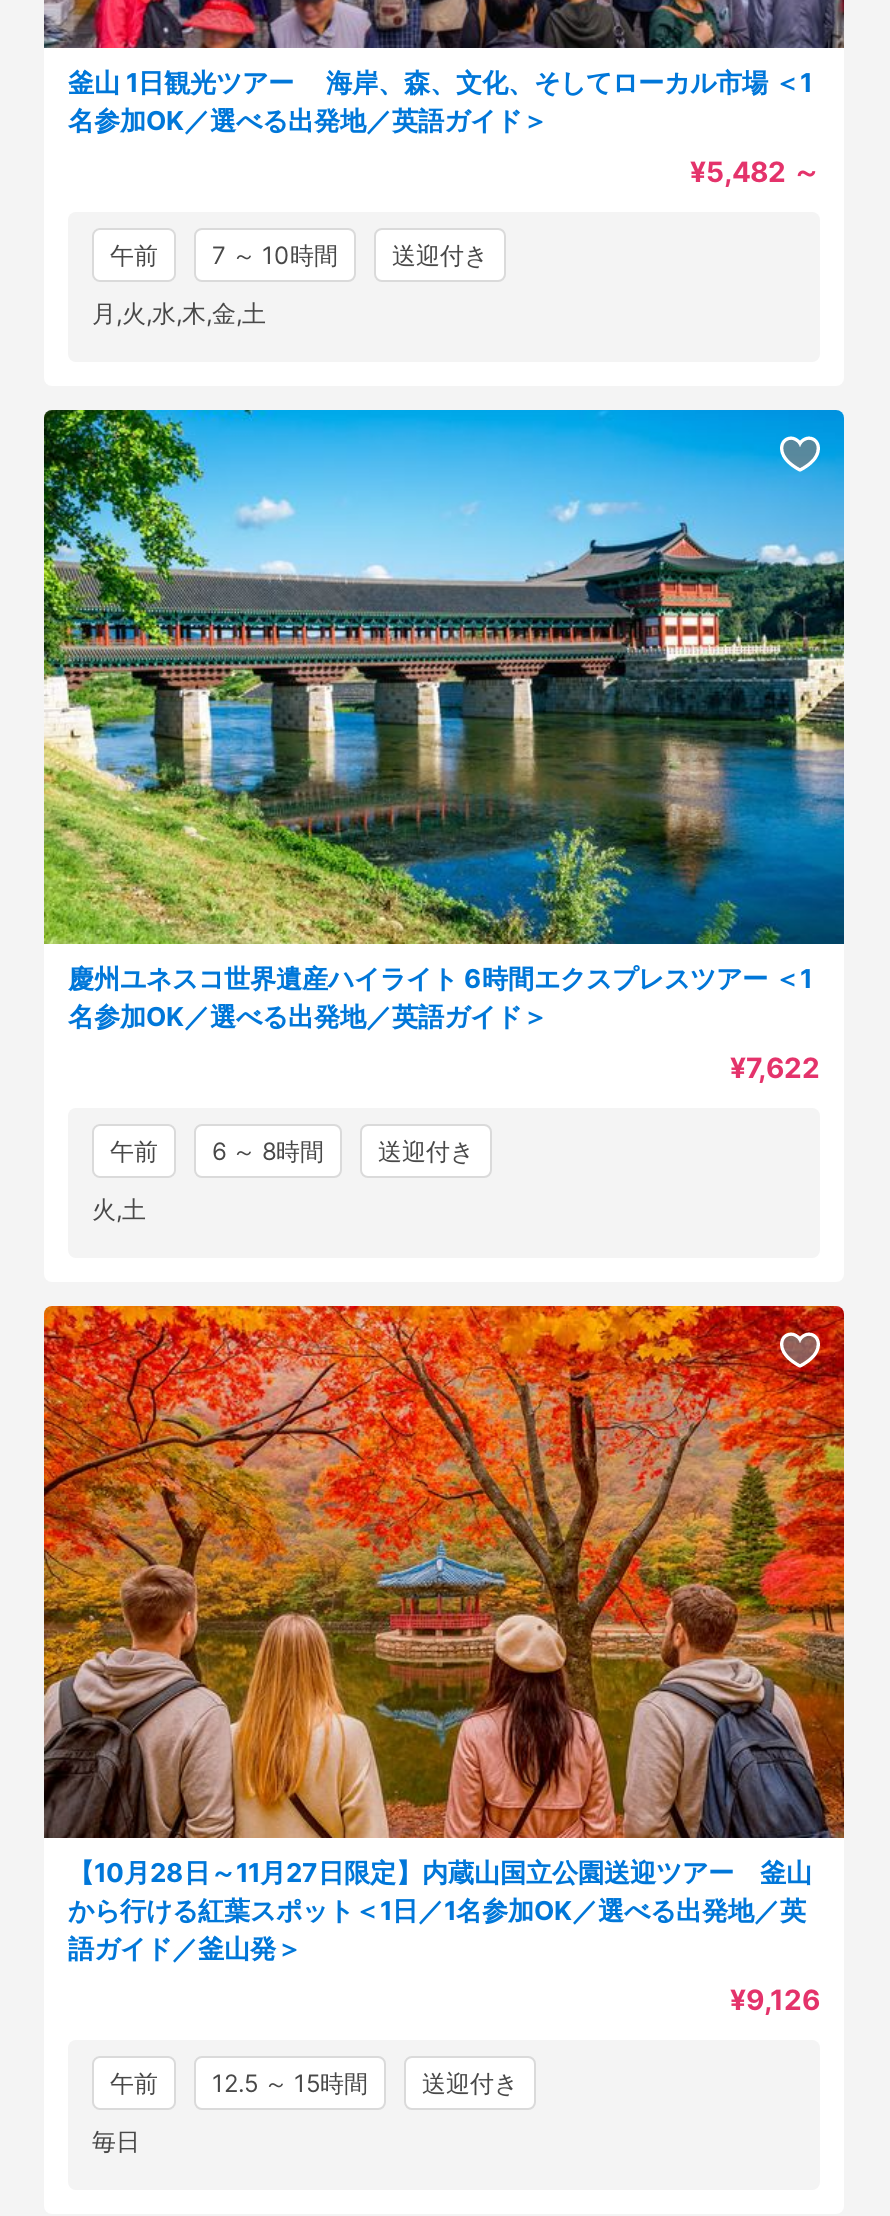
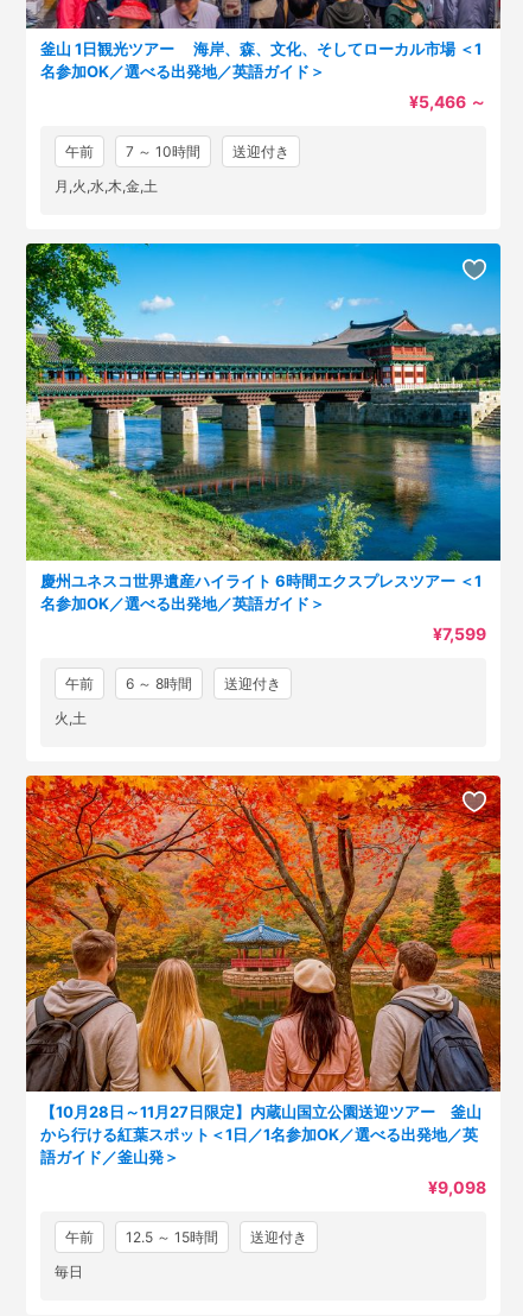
- ¥5,482～
+ ¥5,466～

- ¥7,622
+ ¥7,599

- ¥9,126
+ ¥9,098
